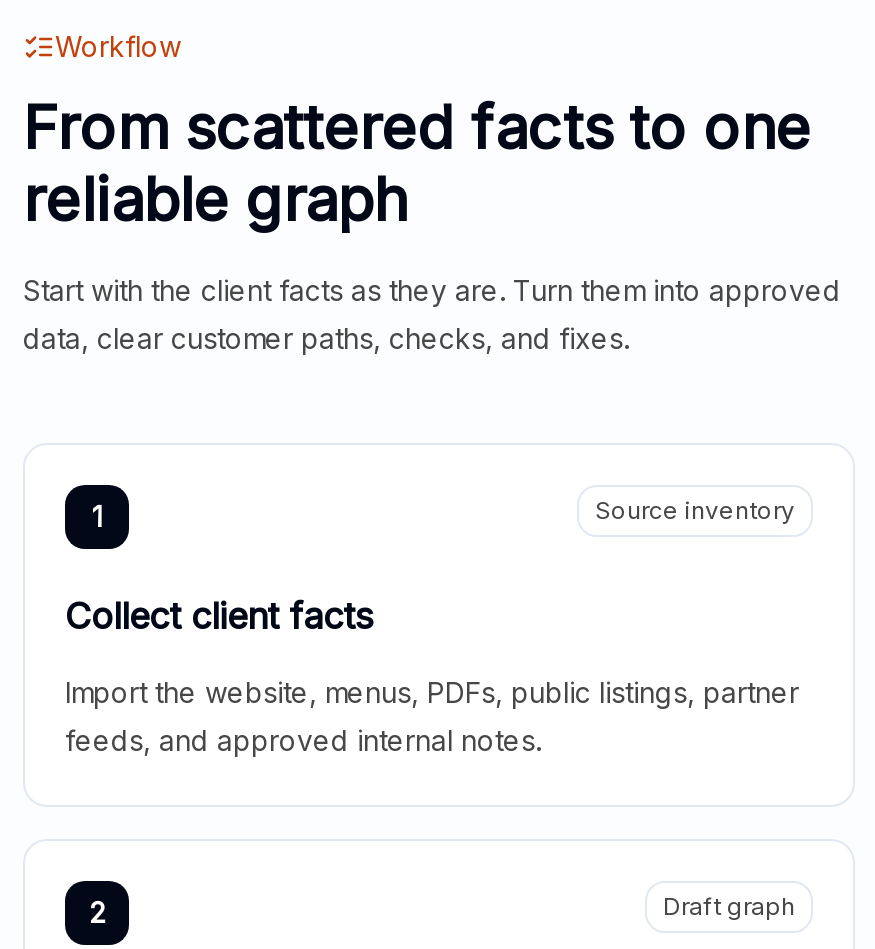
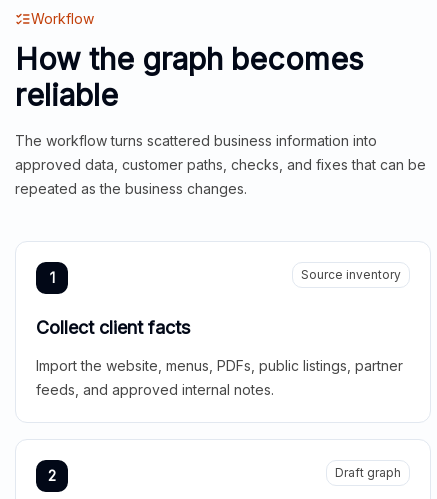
- From scattered facts to one
- reliable graph
+ How the graph becomes
+ reliable

- Start with the client facts as they are. Turn them into approved
- data, clear customer paths, checks, and fixes.
+ The workflow turns scattered business information into
+ approved data, customer paths, checks, and fixes that can be
+ repeated as the business changes.
